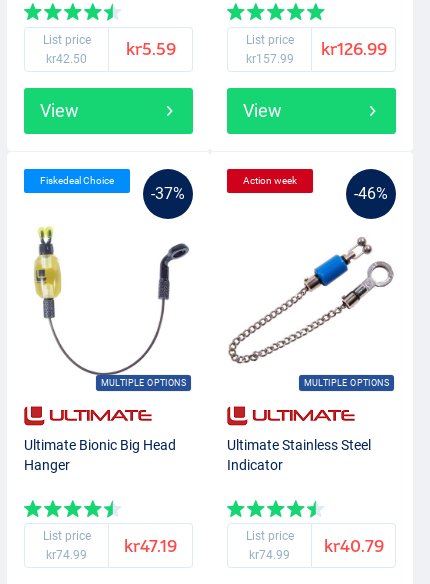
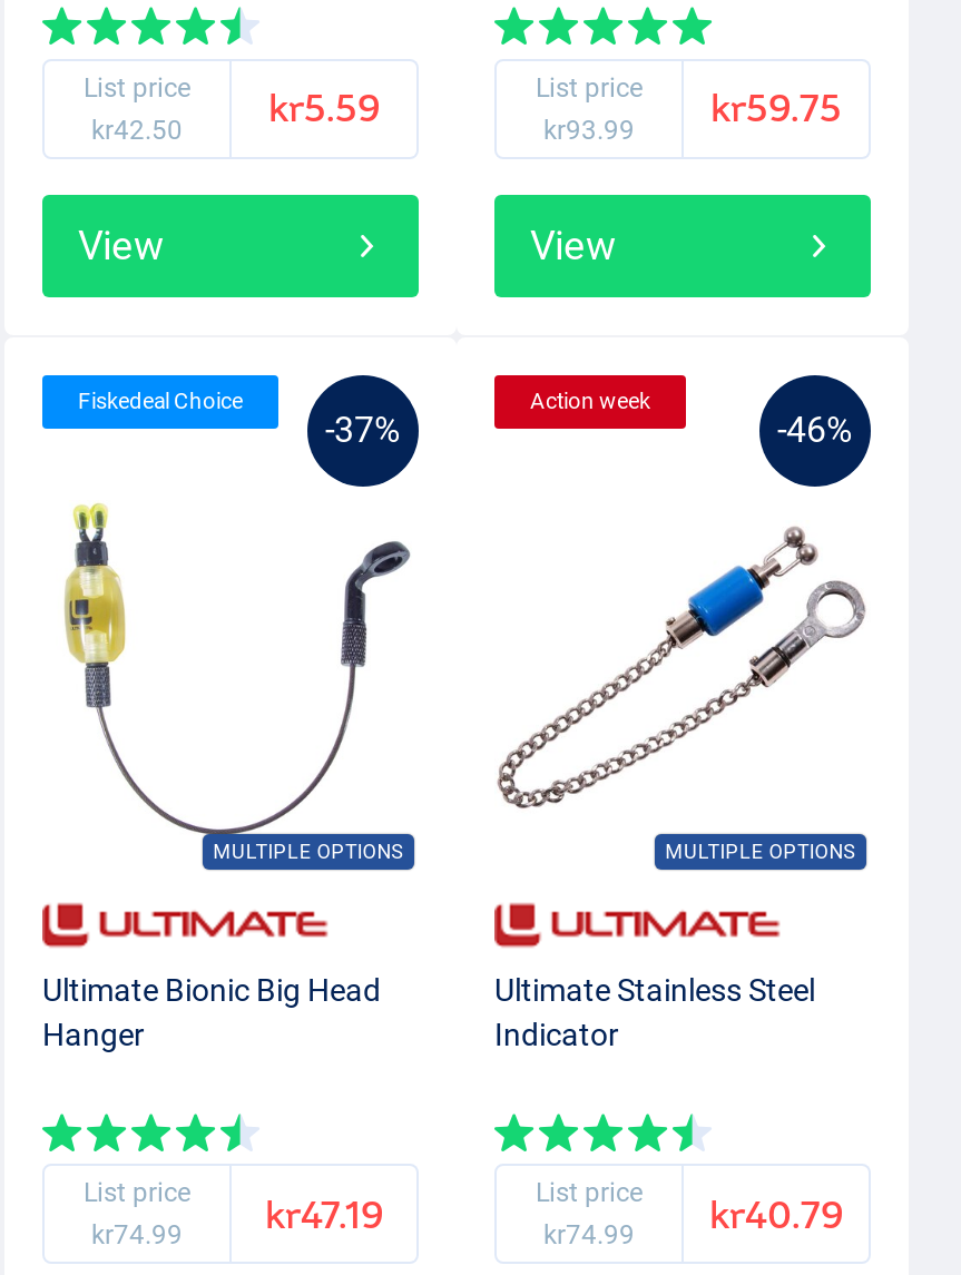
- kr126.99
+ kr59.75

- kr157.99
+ kr93.99
